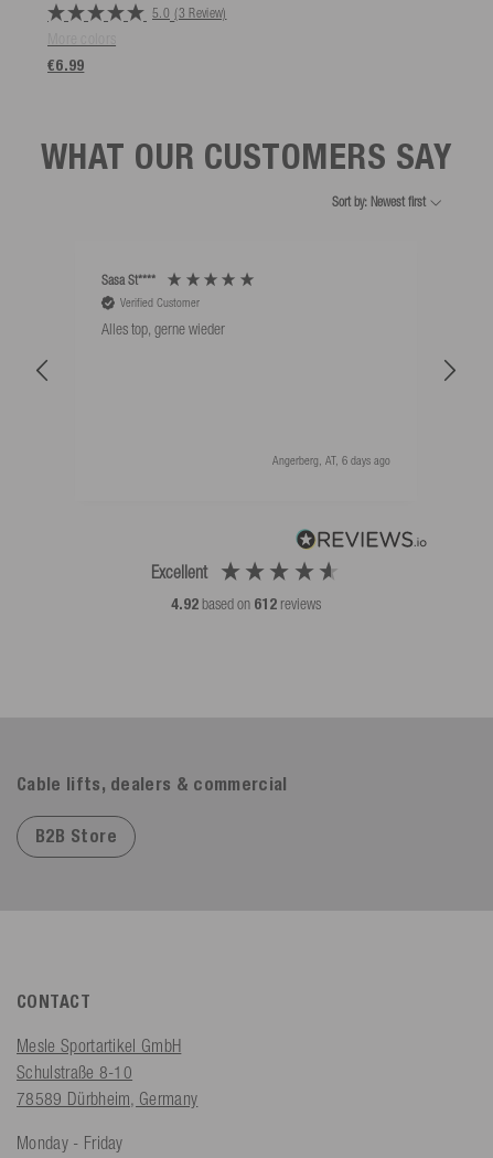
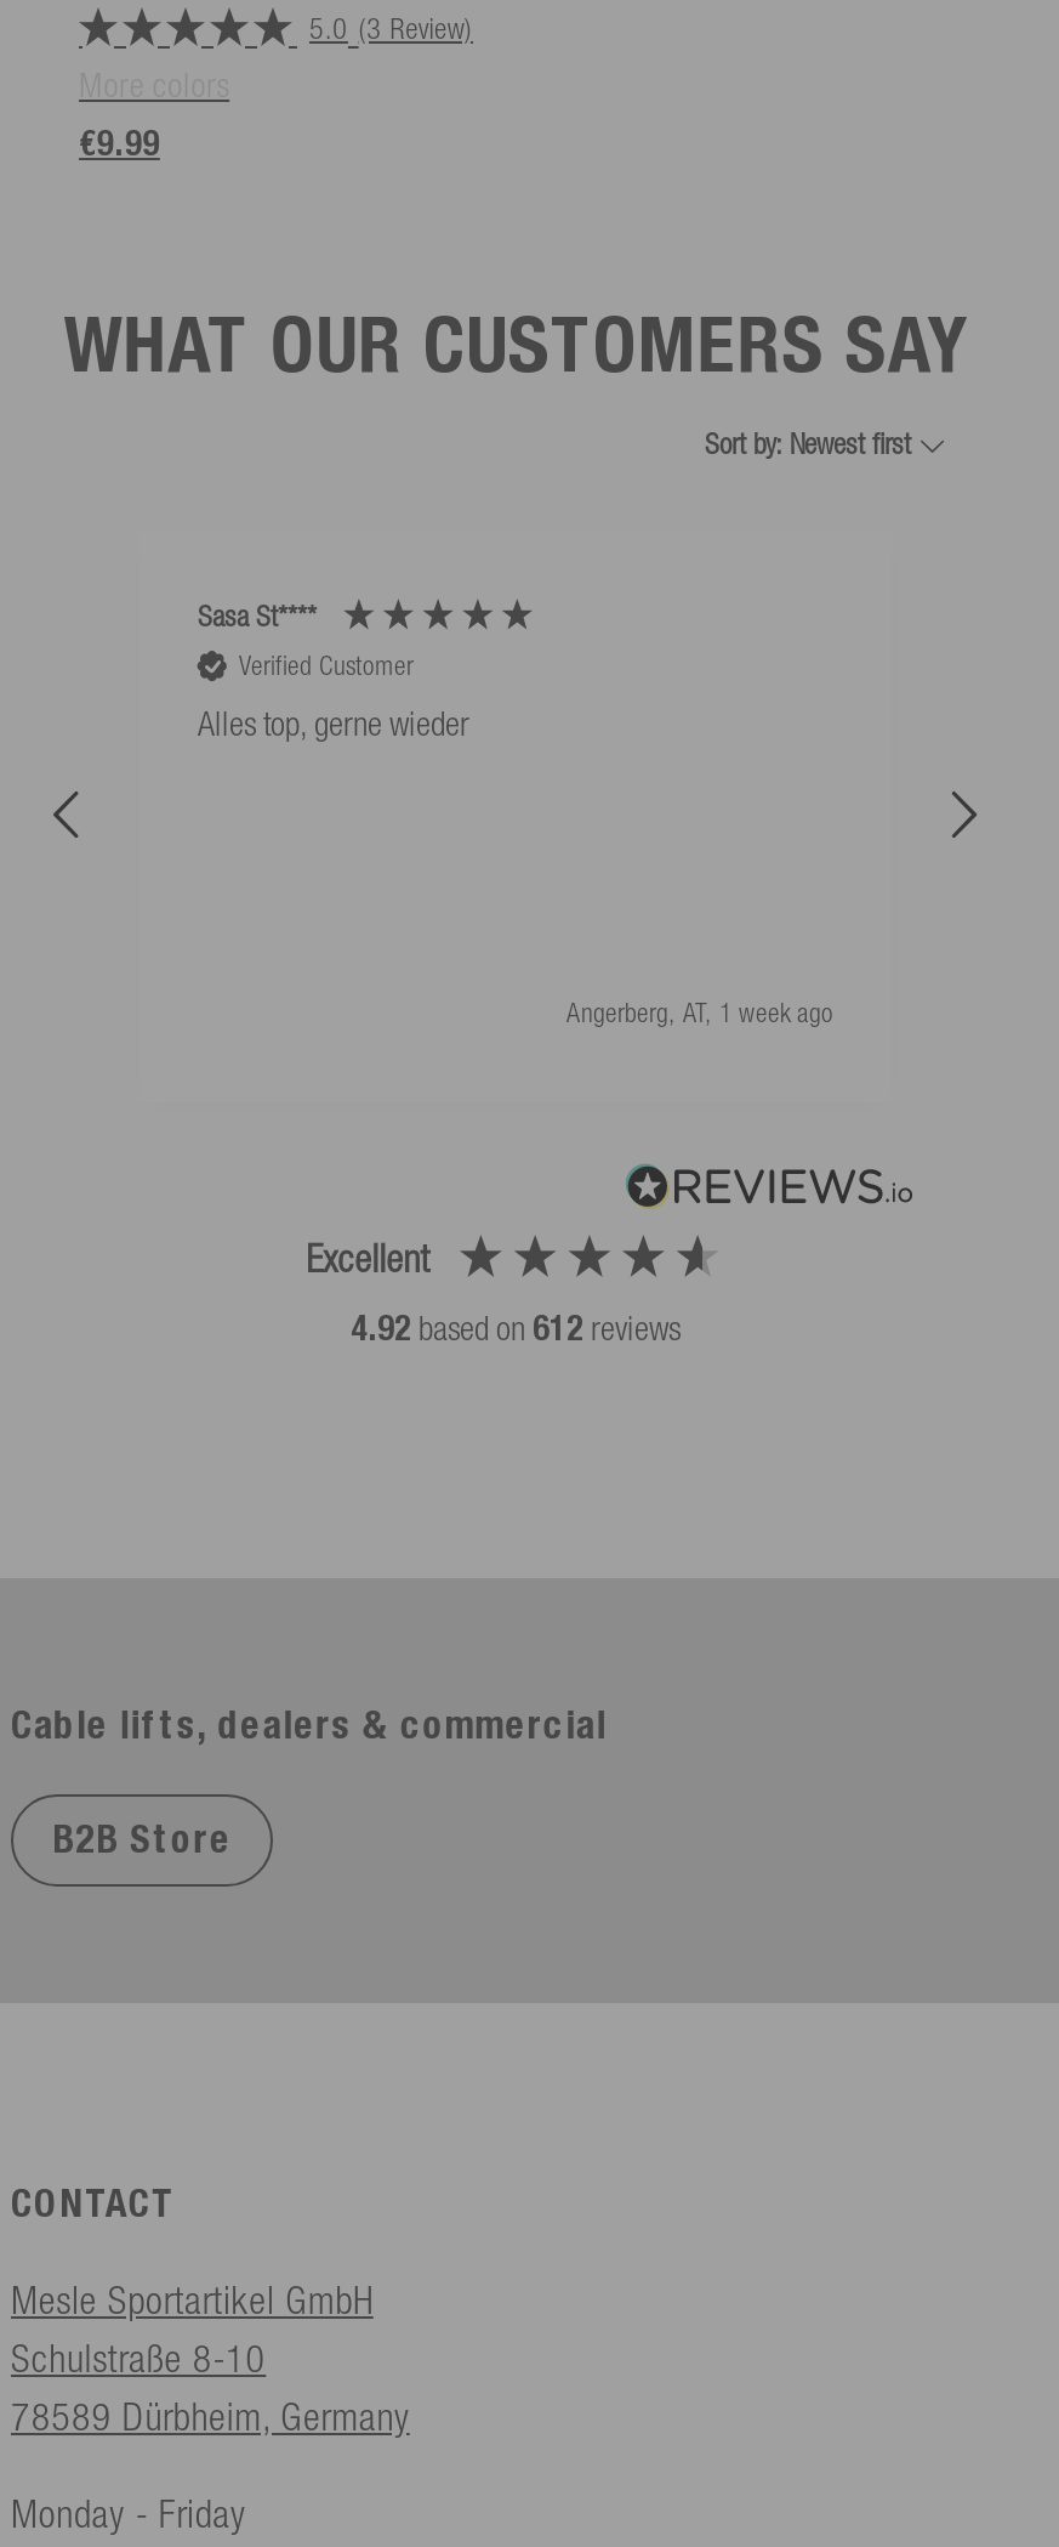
- €6.99
+ €9.99

- Angerberg, AT, 6 days ago
+ Angerberg, AT, 1 week ago
